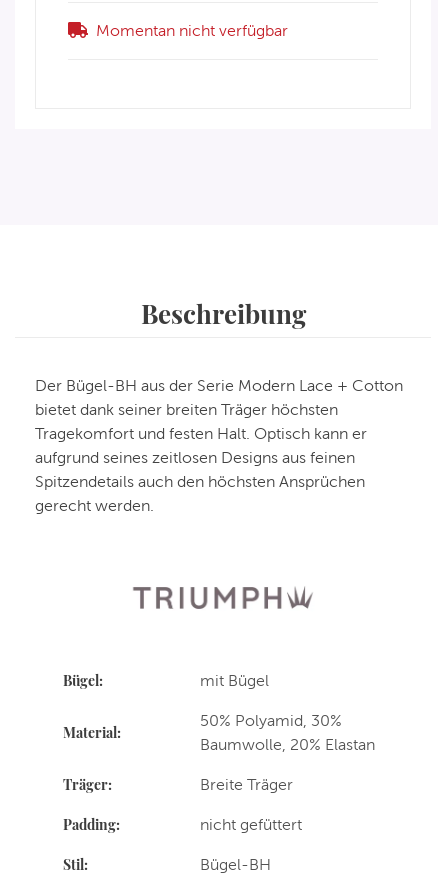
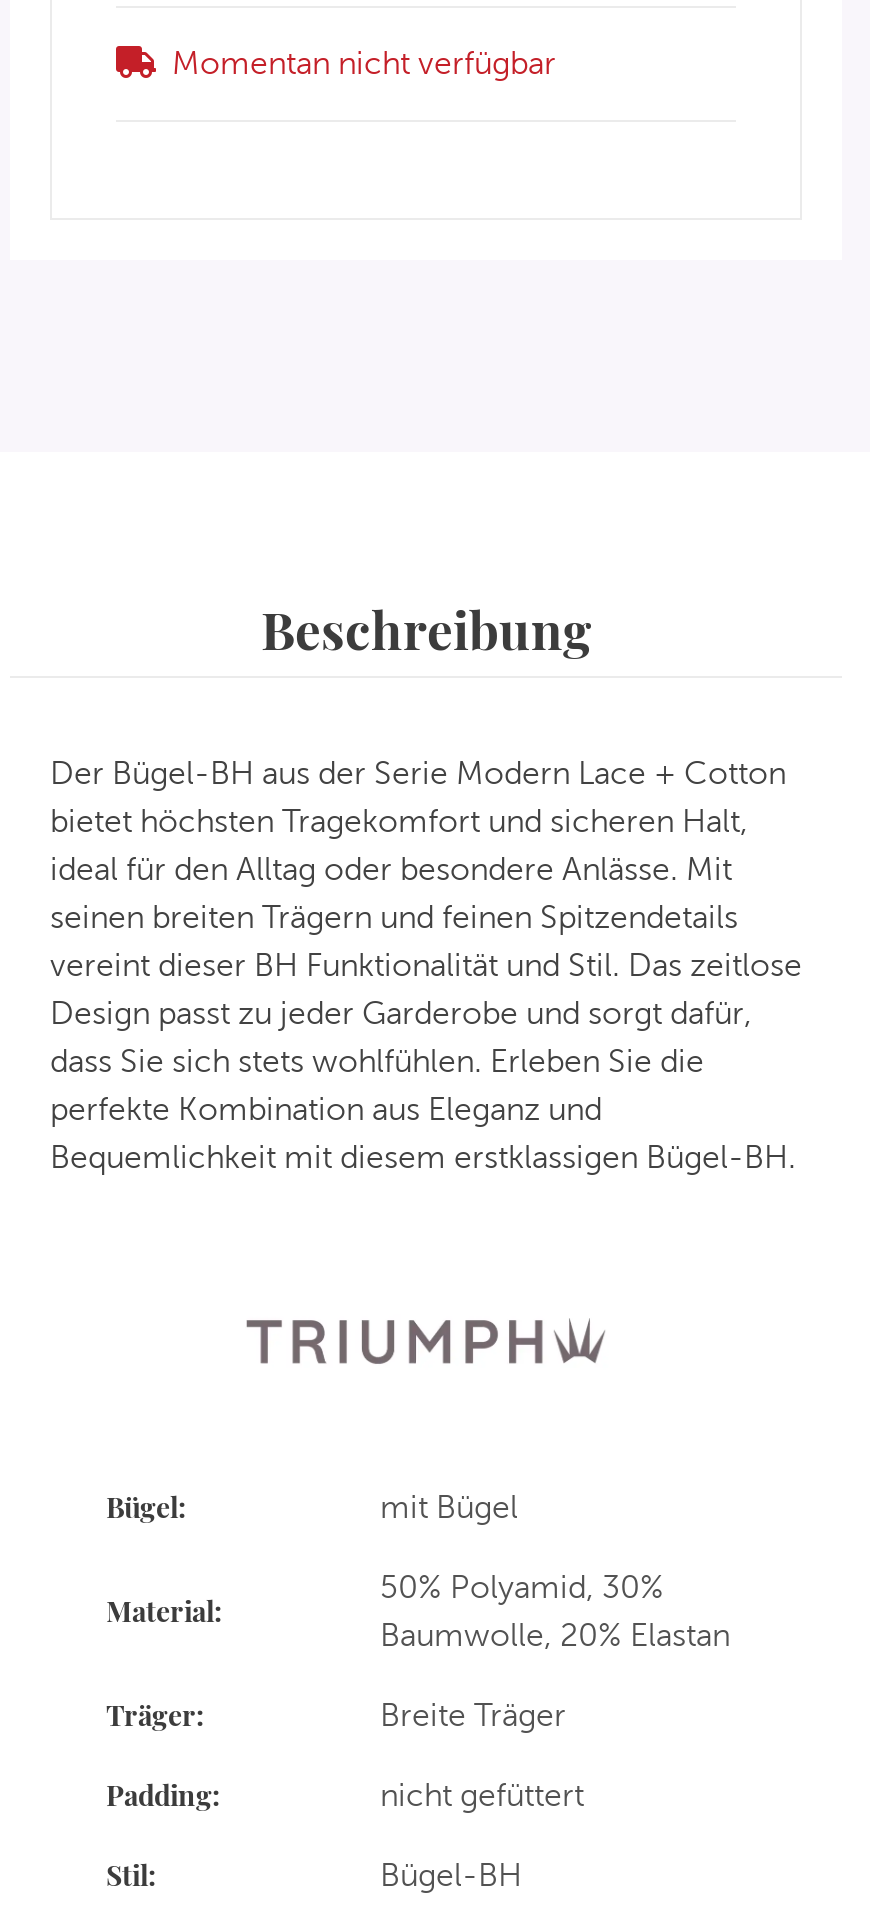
- bietet dank seiner breiten Träger höchsten
- Tragekomfort und festen Halt. Optisch kann er
- aufgrund seines zeitlosen Designs aus feinen
- Spitzendetails auch den höchsten Ansprüchen
- gerecht werden.
+ bietet höchsten Tragekomfort und sicheren Halt,
+ ideal für den Alltag oder besondere Anlässe. Mit
+ seinen breiten Trägern und feinen Spitzendetails
+ vereint dieser BH Funktionalität und Stil. Das zeitlose
+ Design passt zu jeder Garderobe und sorgt dafür,
+ dass Sie sich stets wohlfühlen. Erleben Sie die
+ perfekte Kombination aus Eleganz und
+ Bequemlichkeit mit diesem erstklassigen Bügel-BH.
